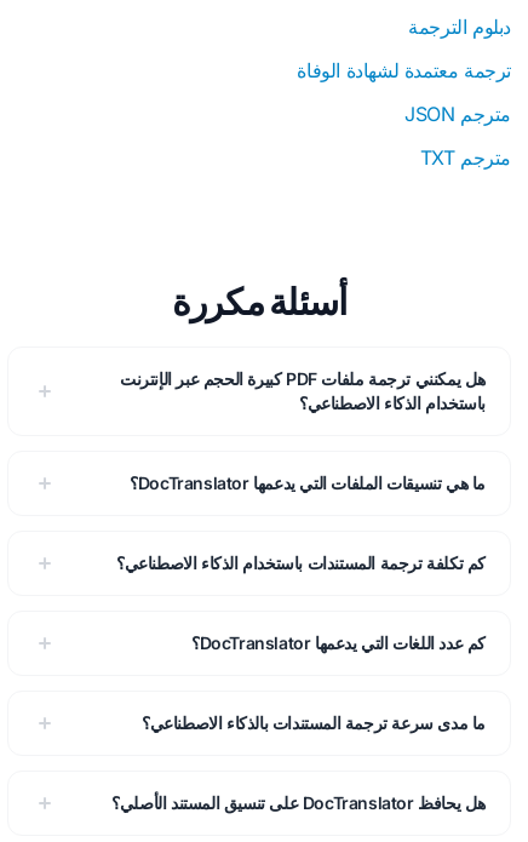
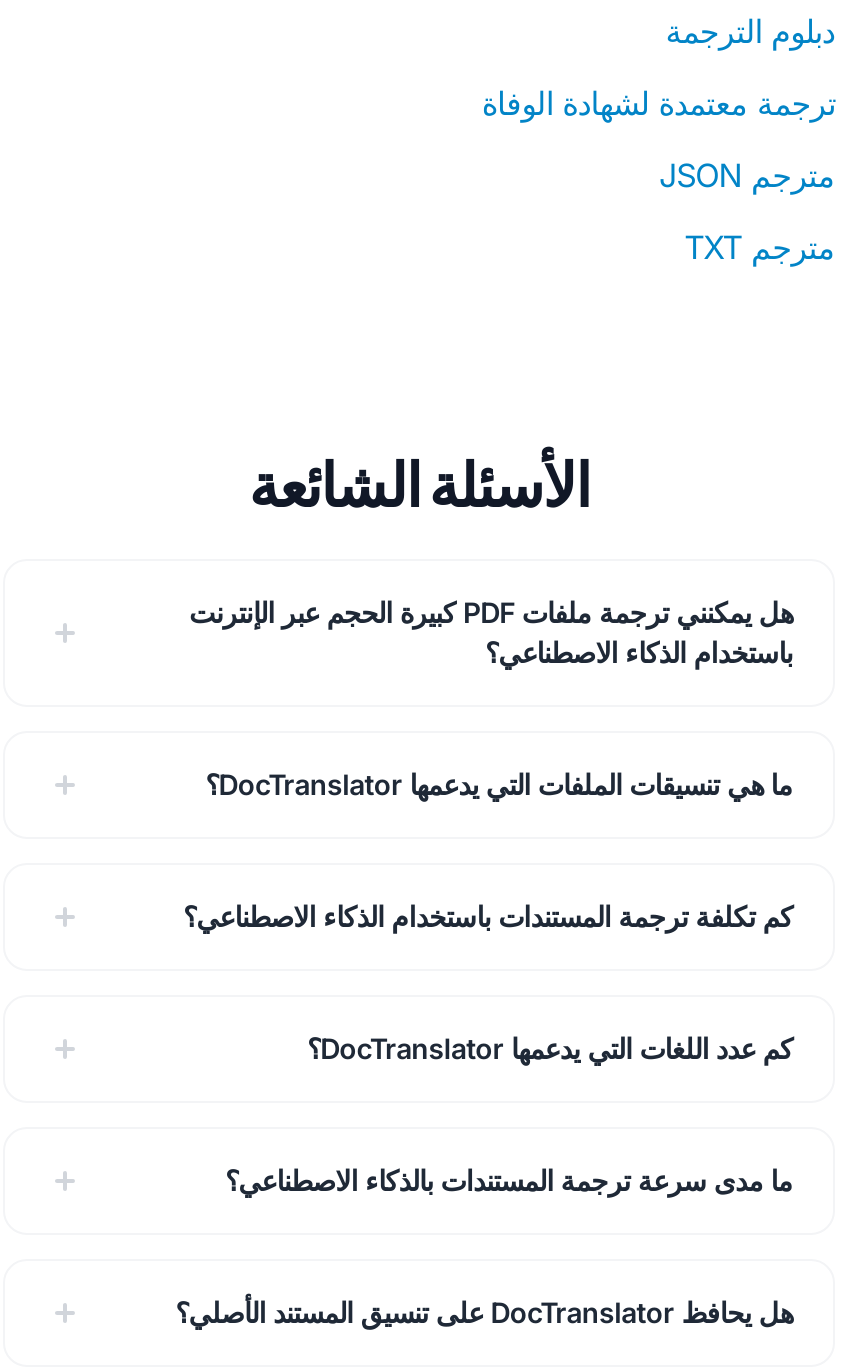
- أسئلة مكررة
+ الأسئلة الشائعة
